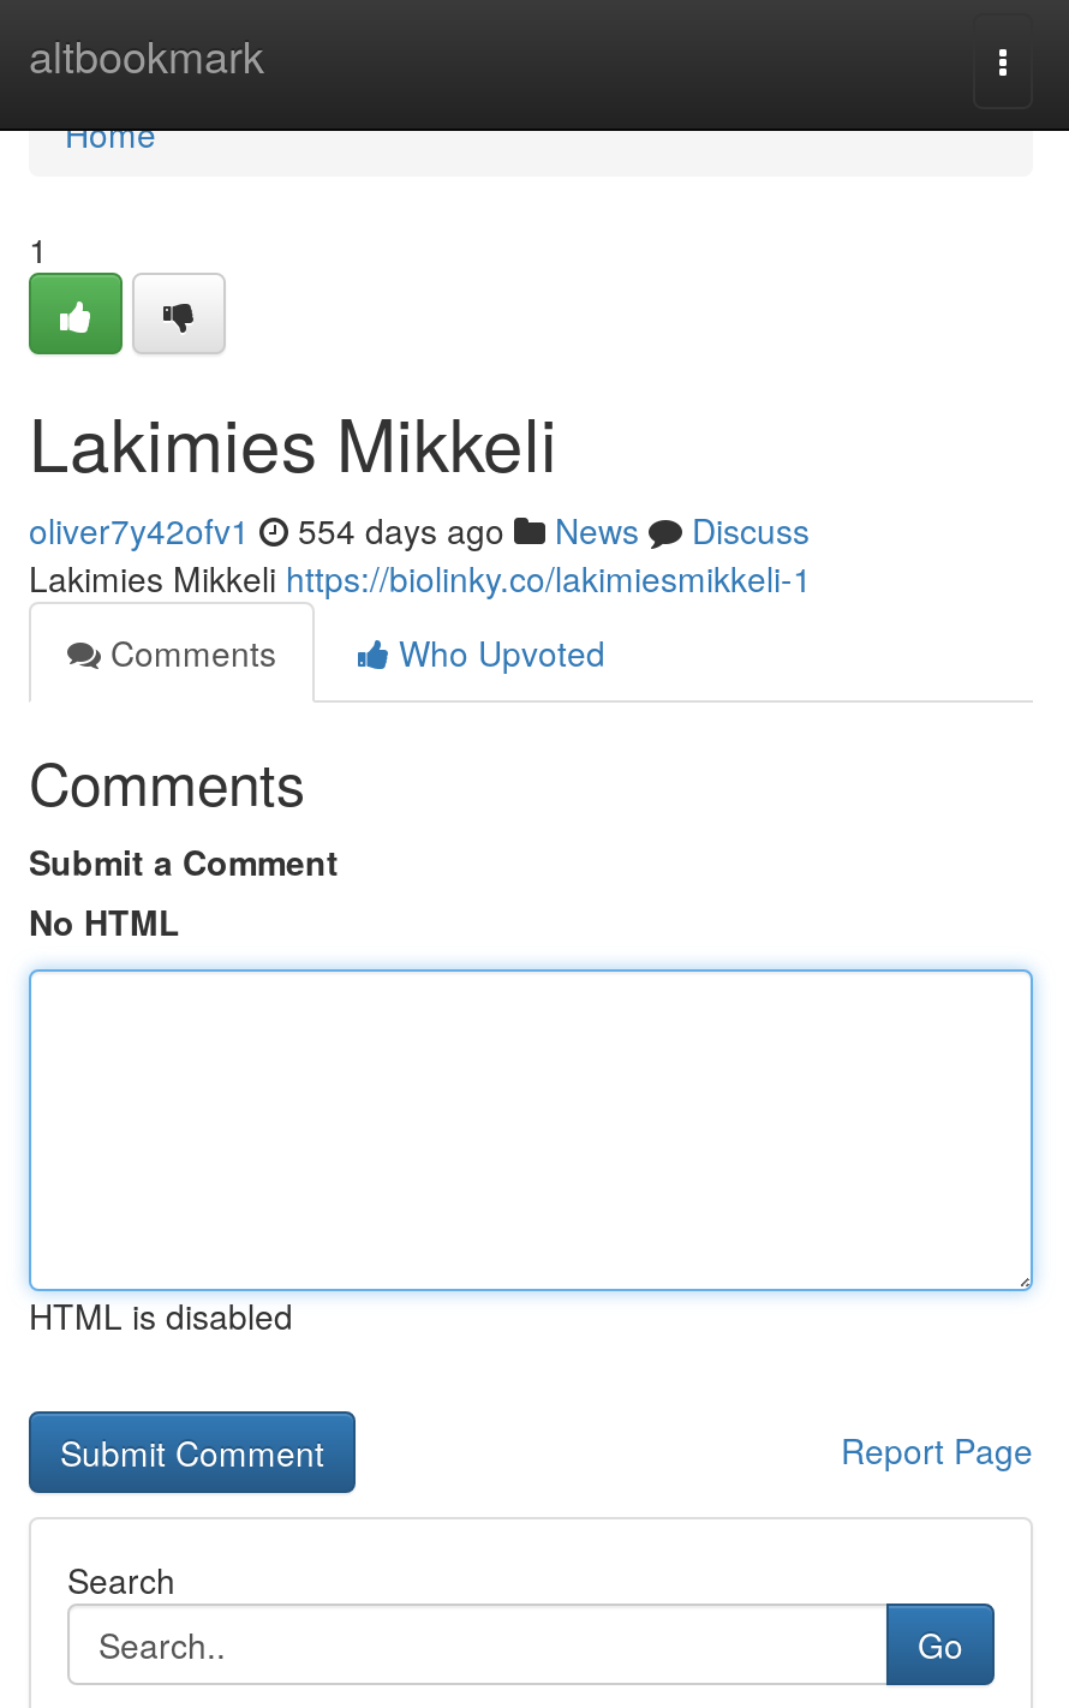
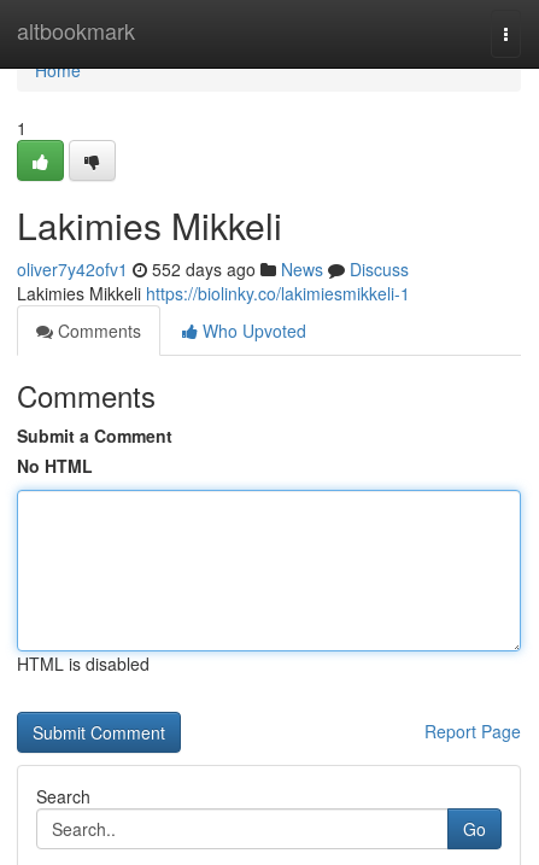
- oliver7y42ofv1 554 days ago News Discuss
+ oliver7y42ofv1 552 days ago News Discuss
